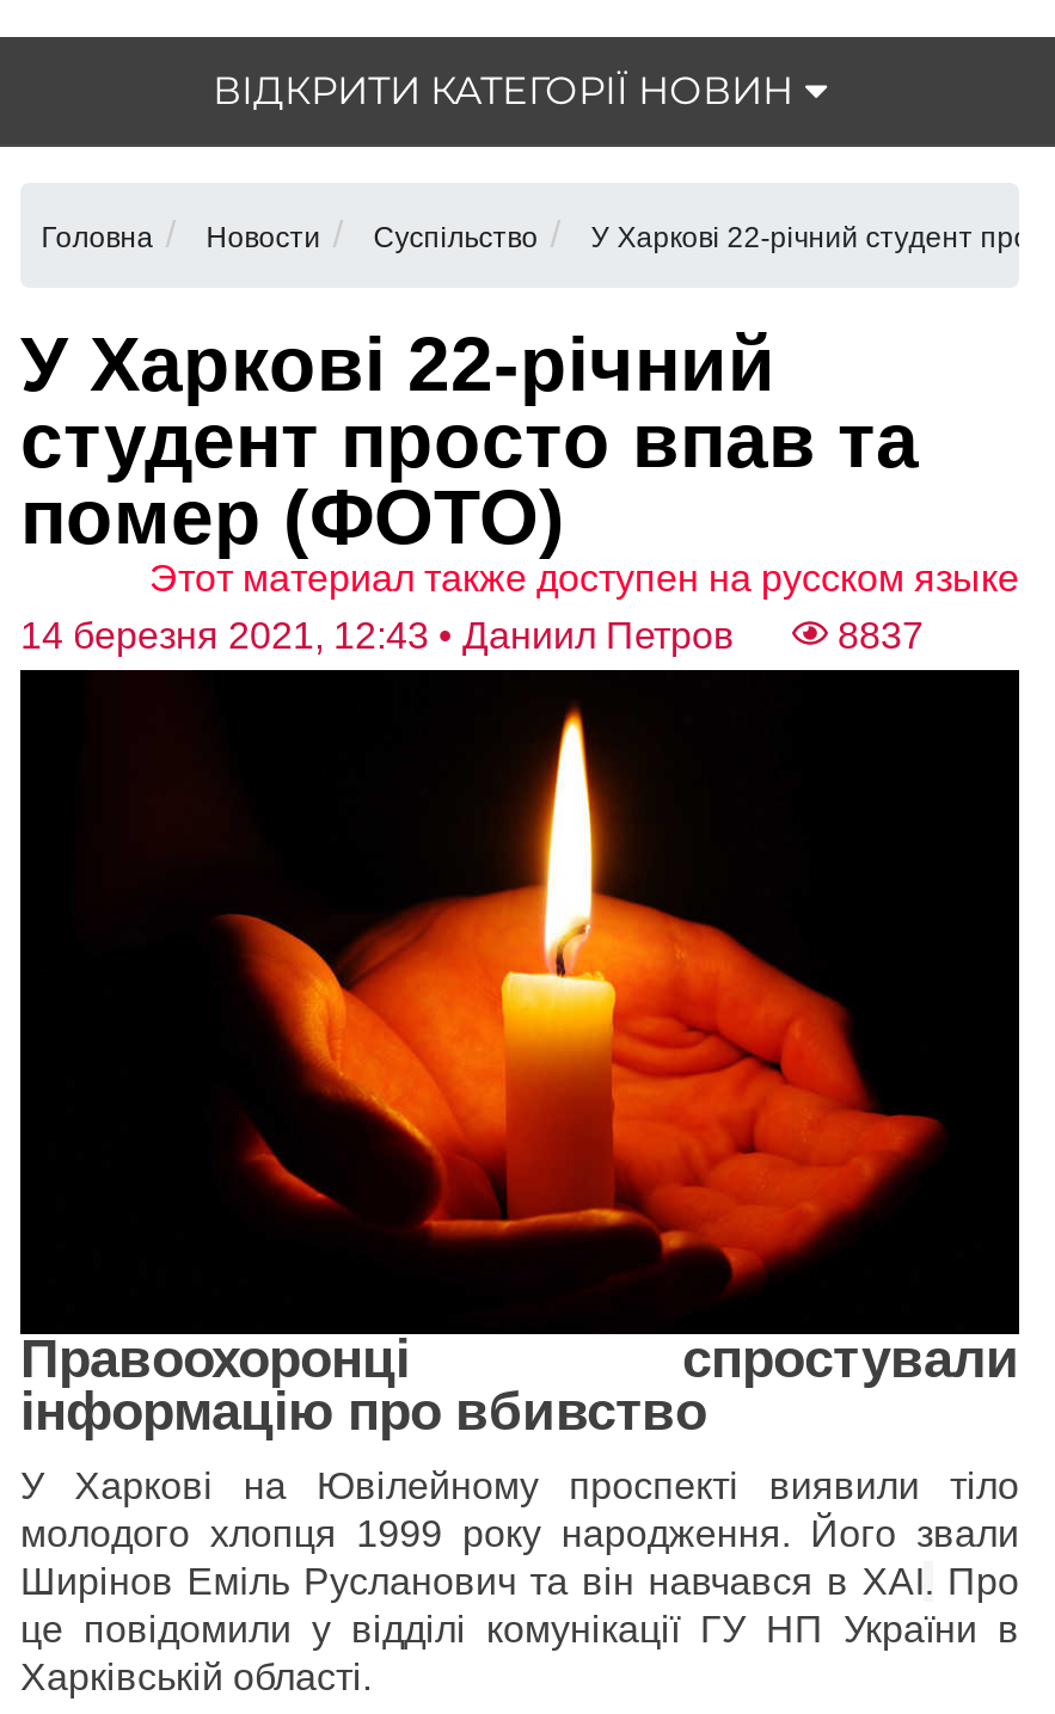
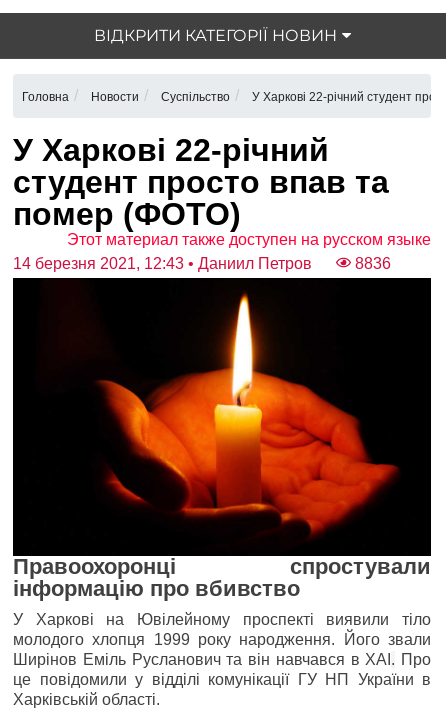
- 8837
+ 8836
